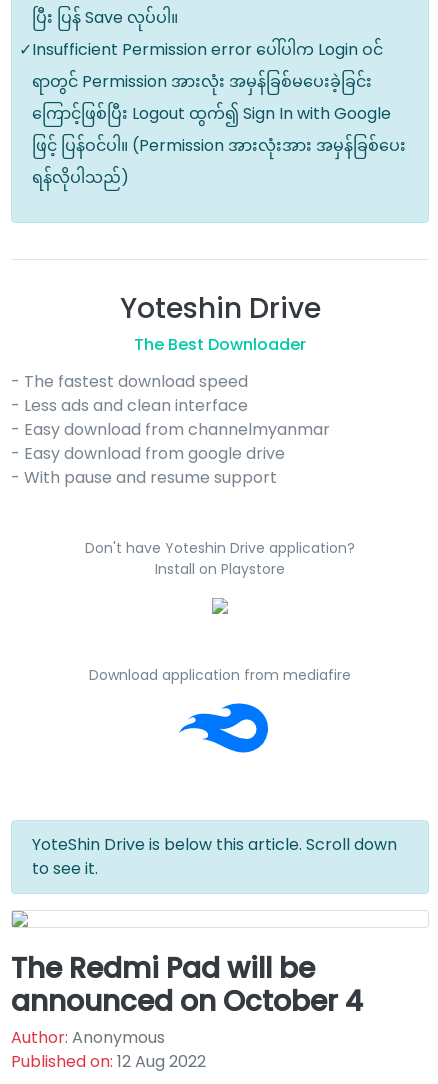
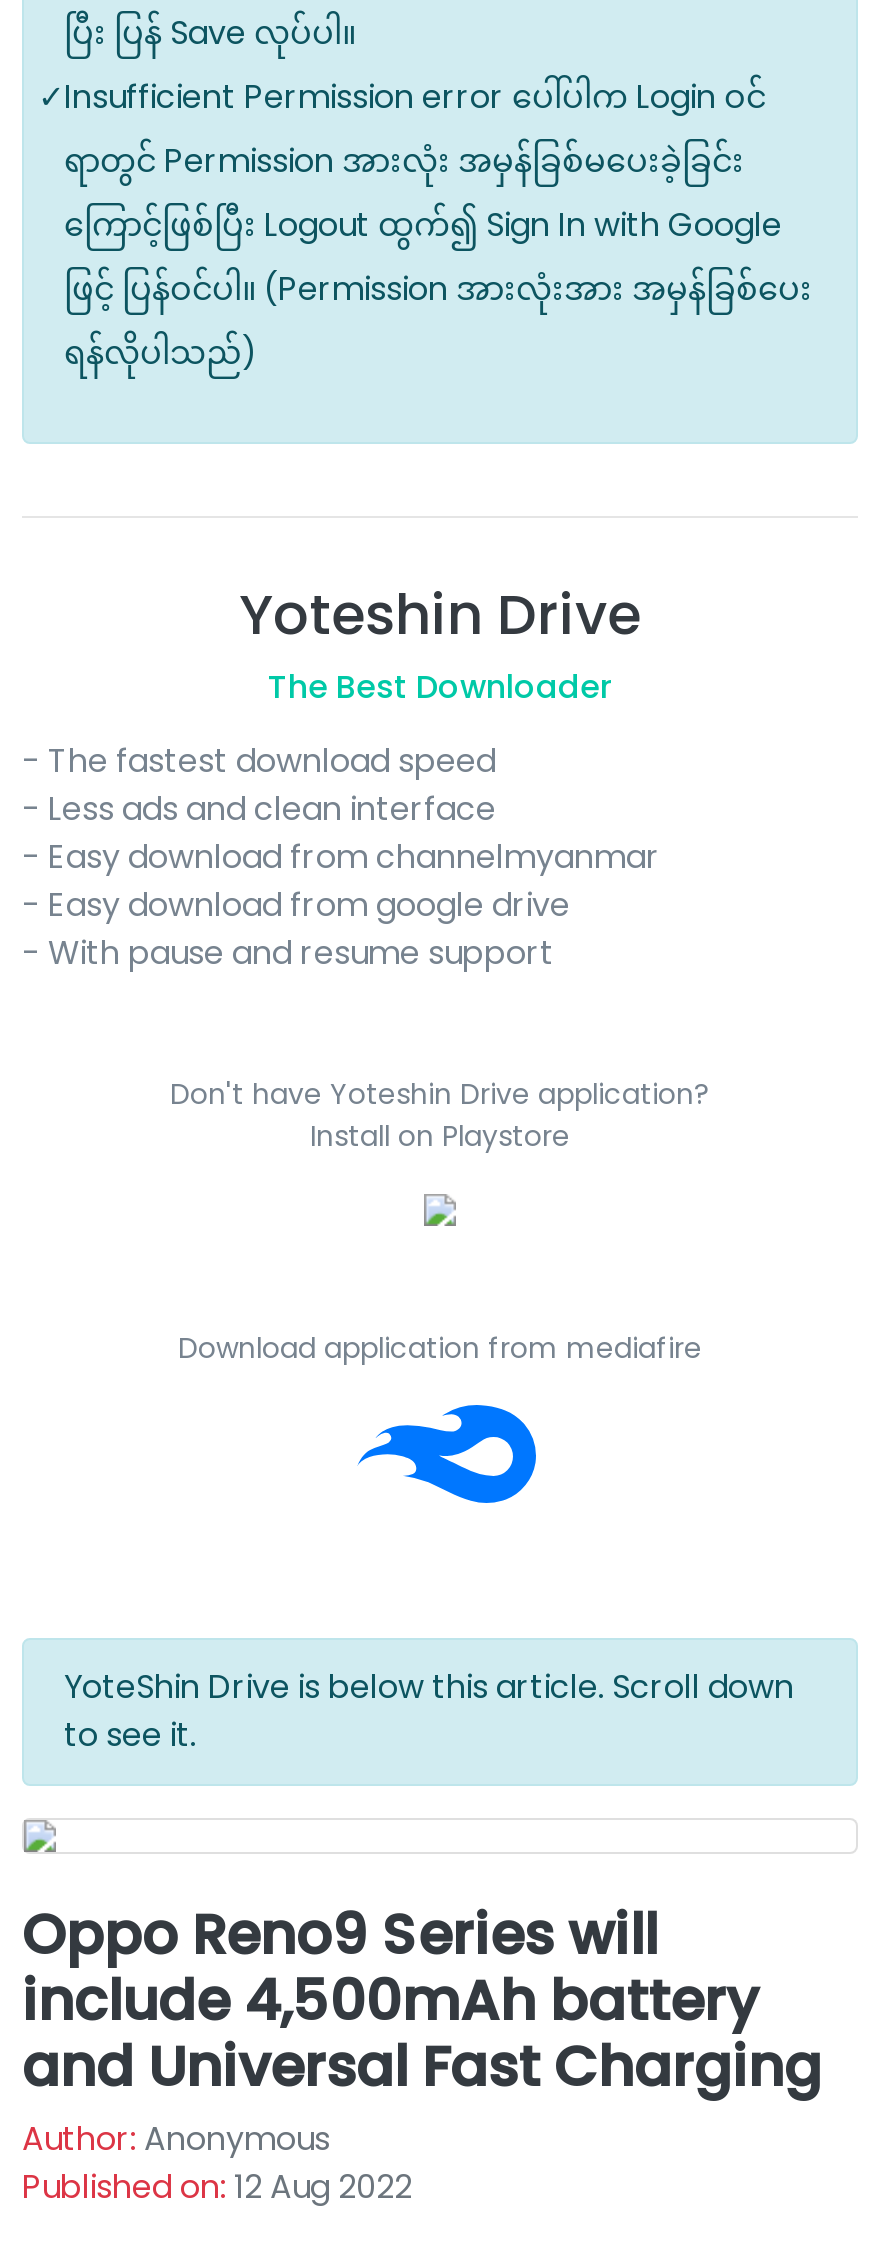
- The Redmi Pad will be
- announced on October 4
+ Oppo Reno9 Series will
+ include 4,500mAh battery
+ and Universal Fast Charging
